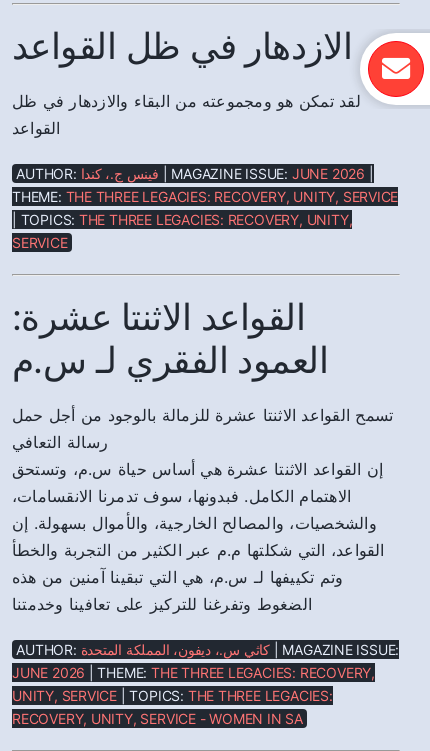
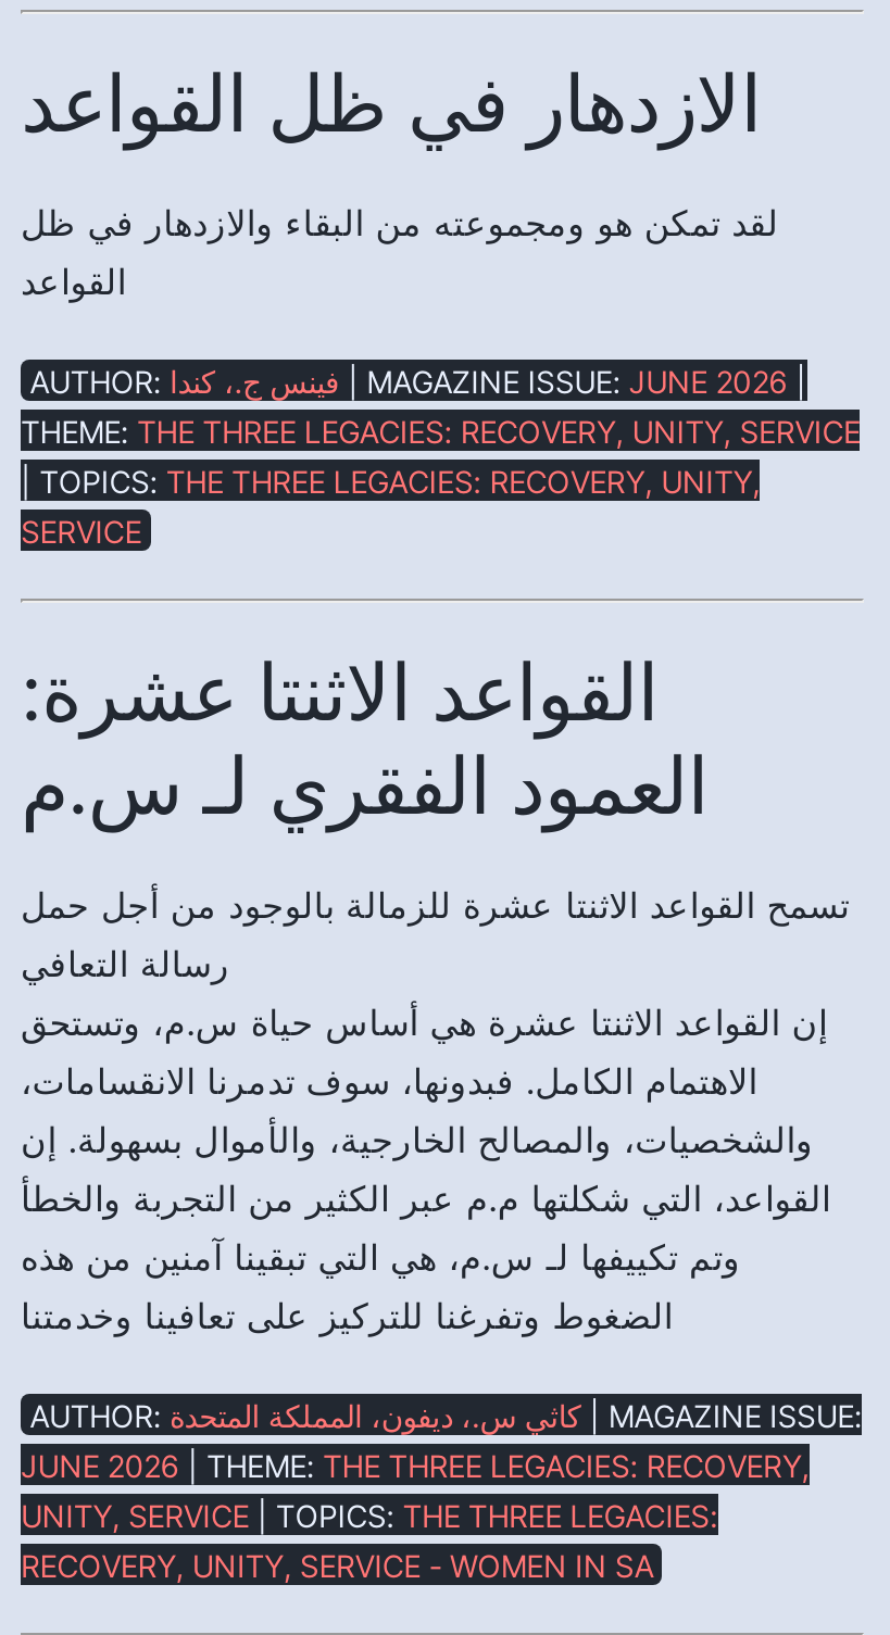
- [image]
